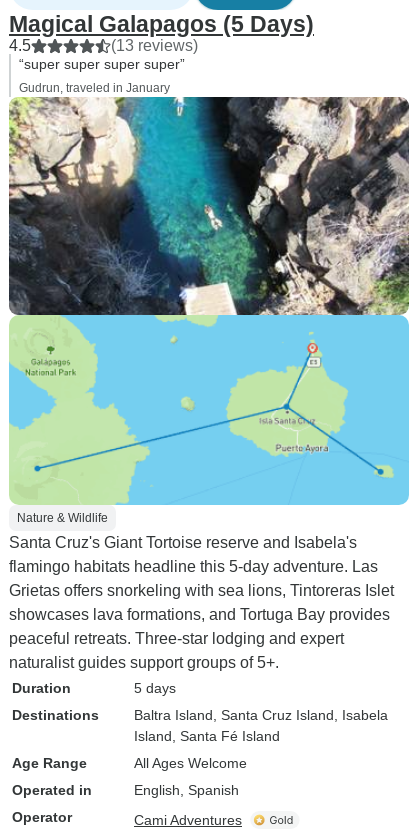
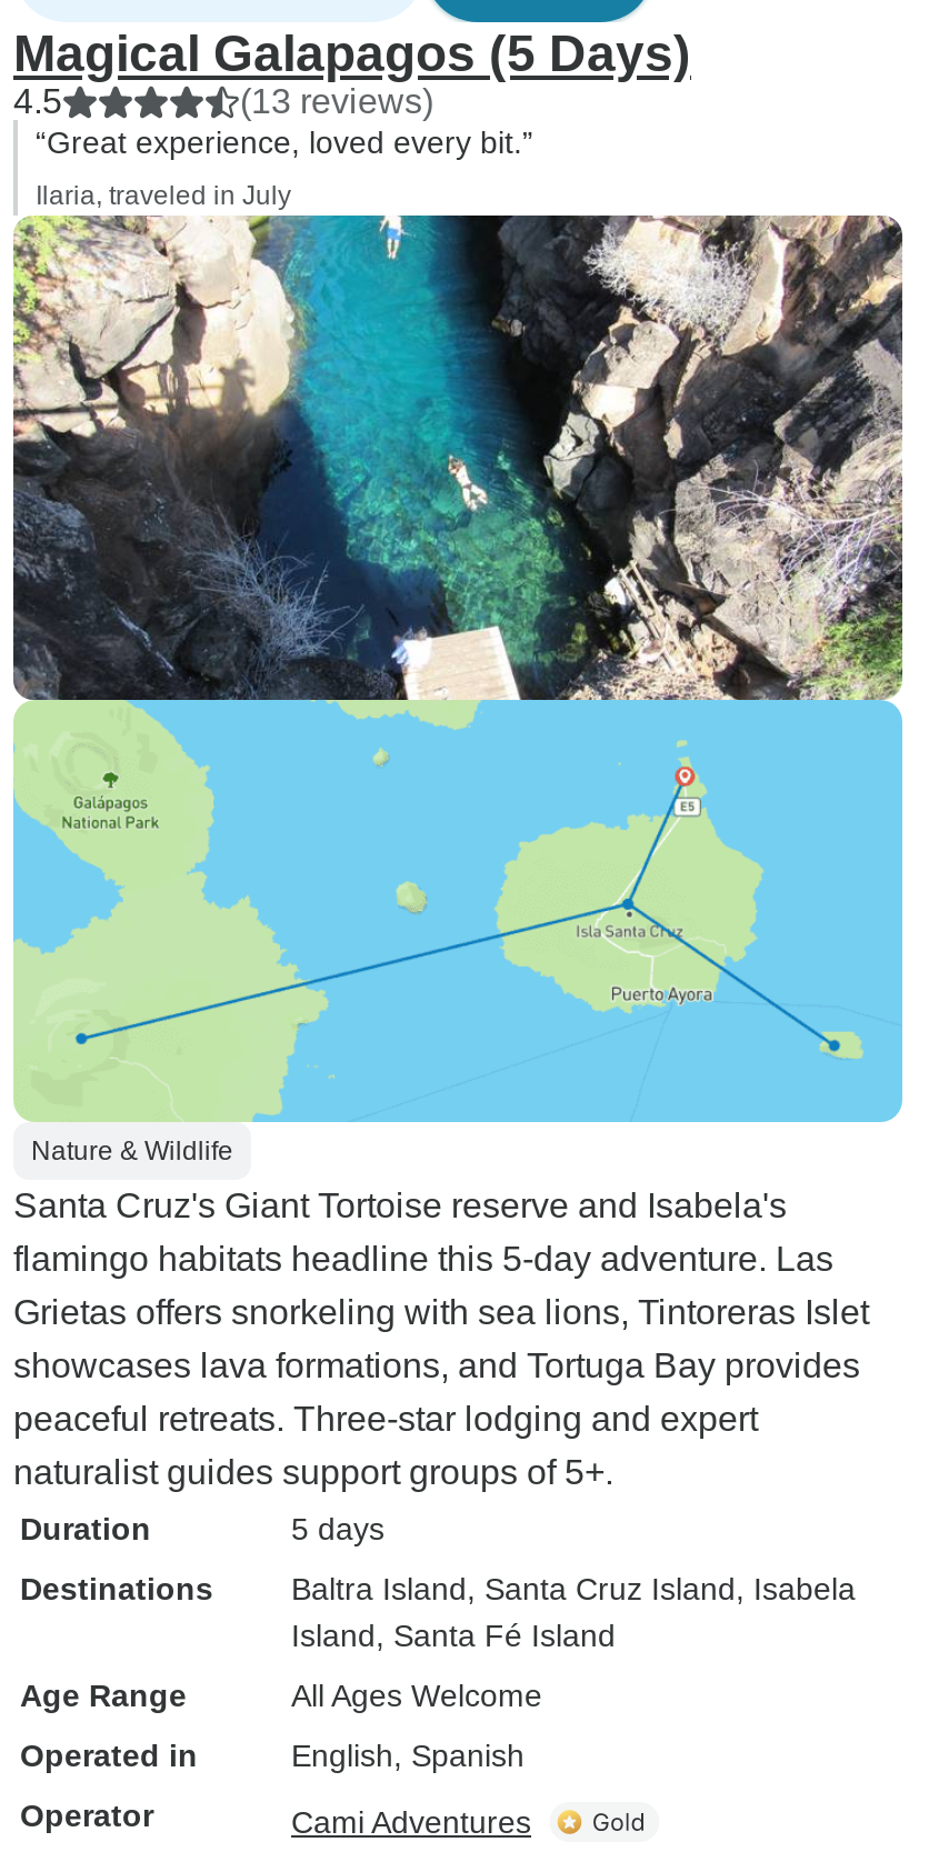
- “super super super super”
+ “Great experience, loved every bit.”

- Gudrun, traveled in January
+ Ilaria, traveled in July
